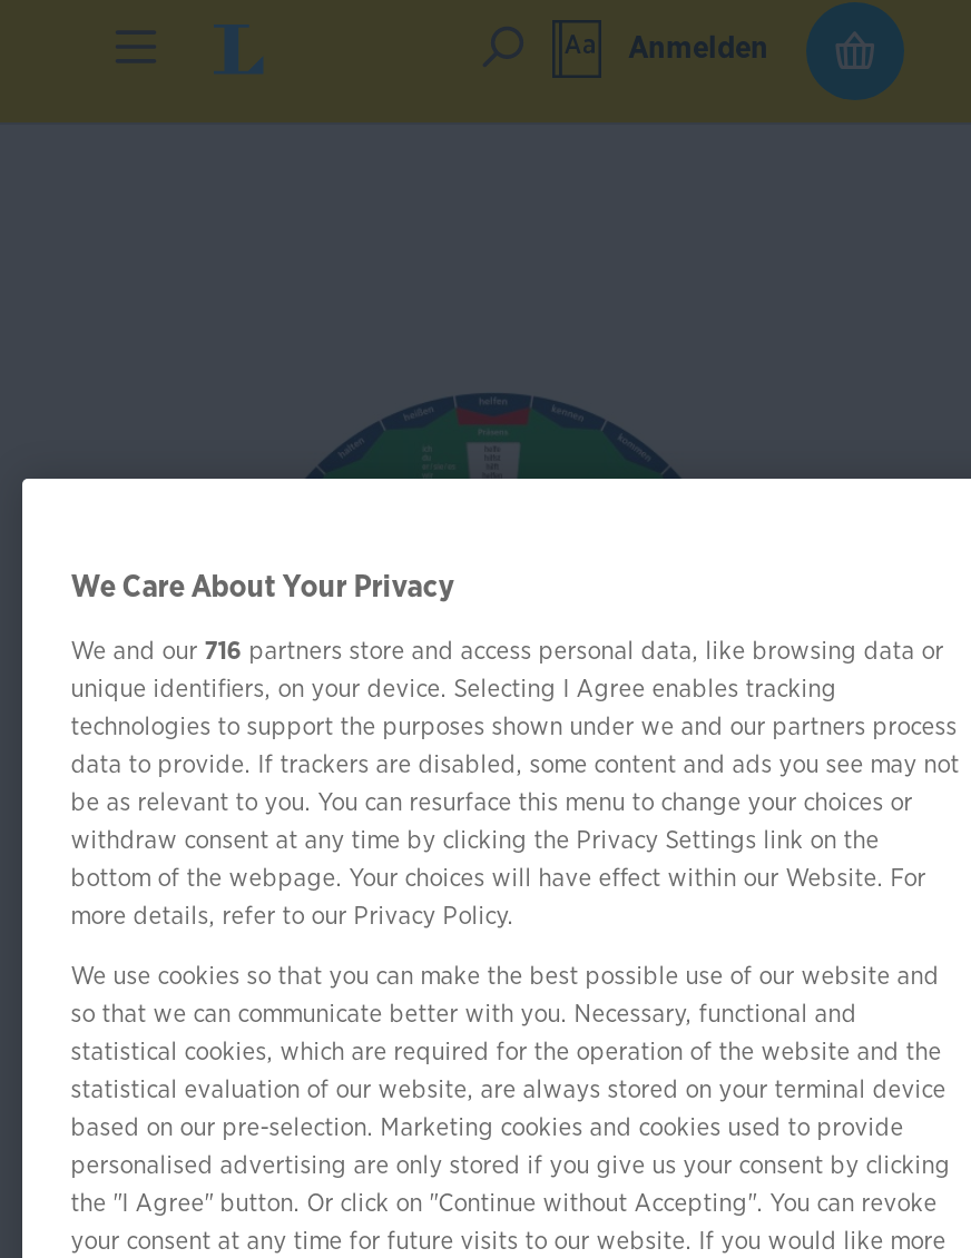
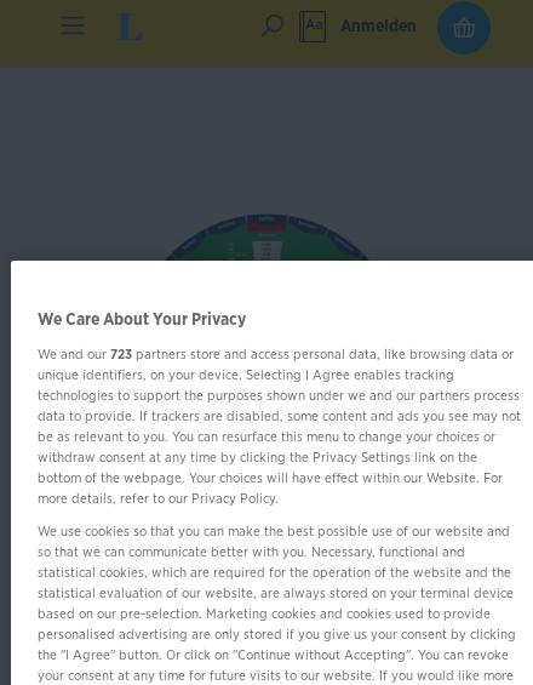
- We and our 716 partners store and access personal data, like browsing data or
+ We and our 723 partners store and access personal data, like browsing data or
